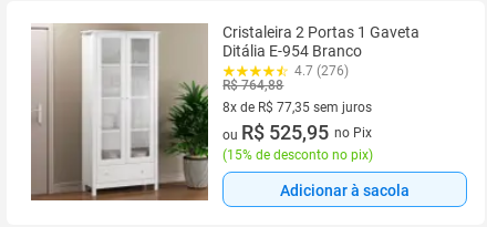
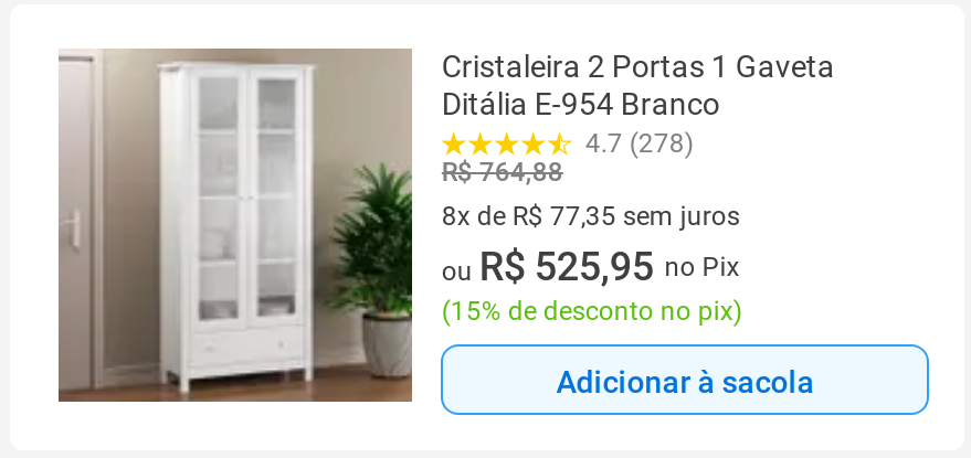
- 4.7 (276)
+ 4.7 (278)
